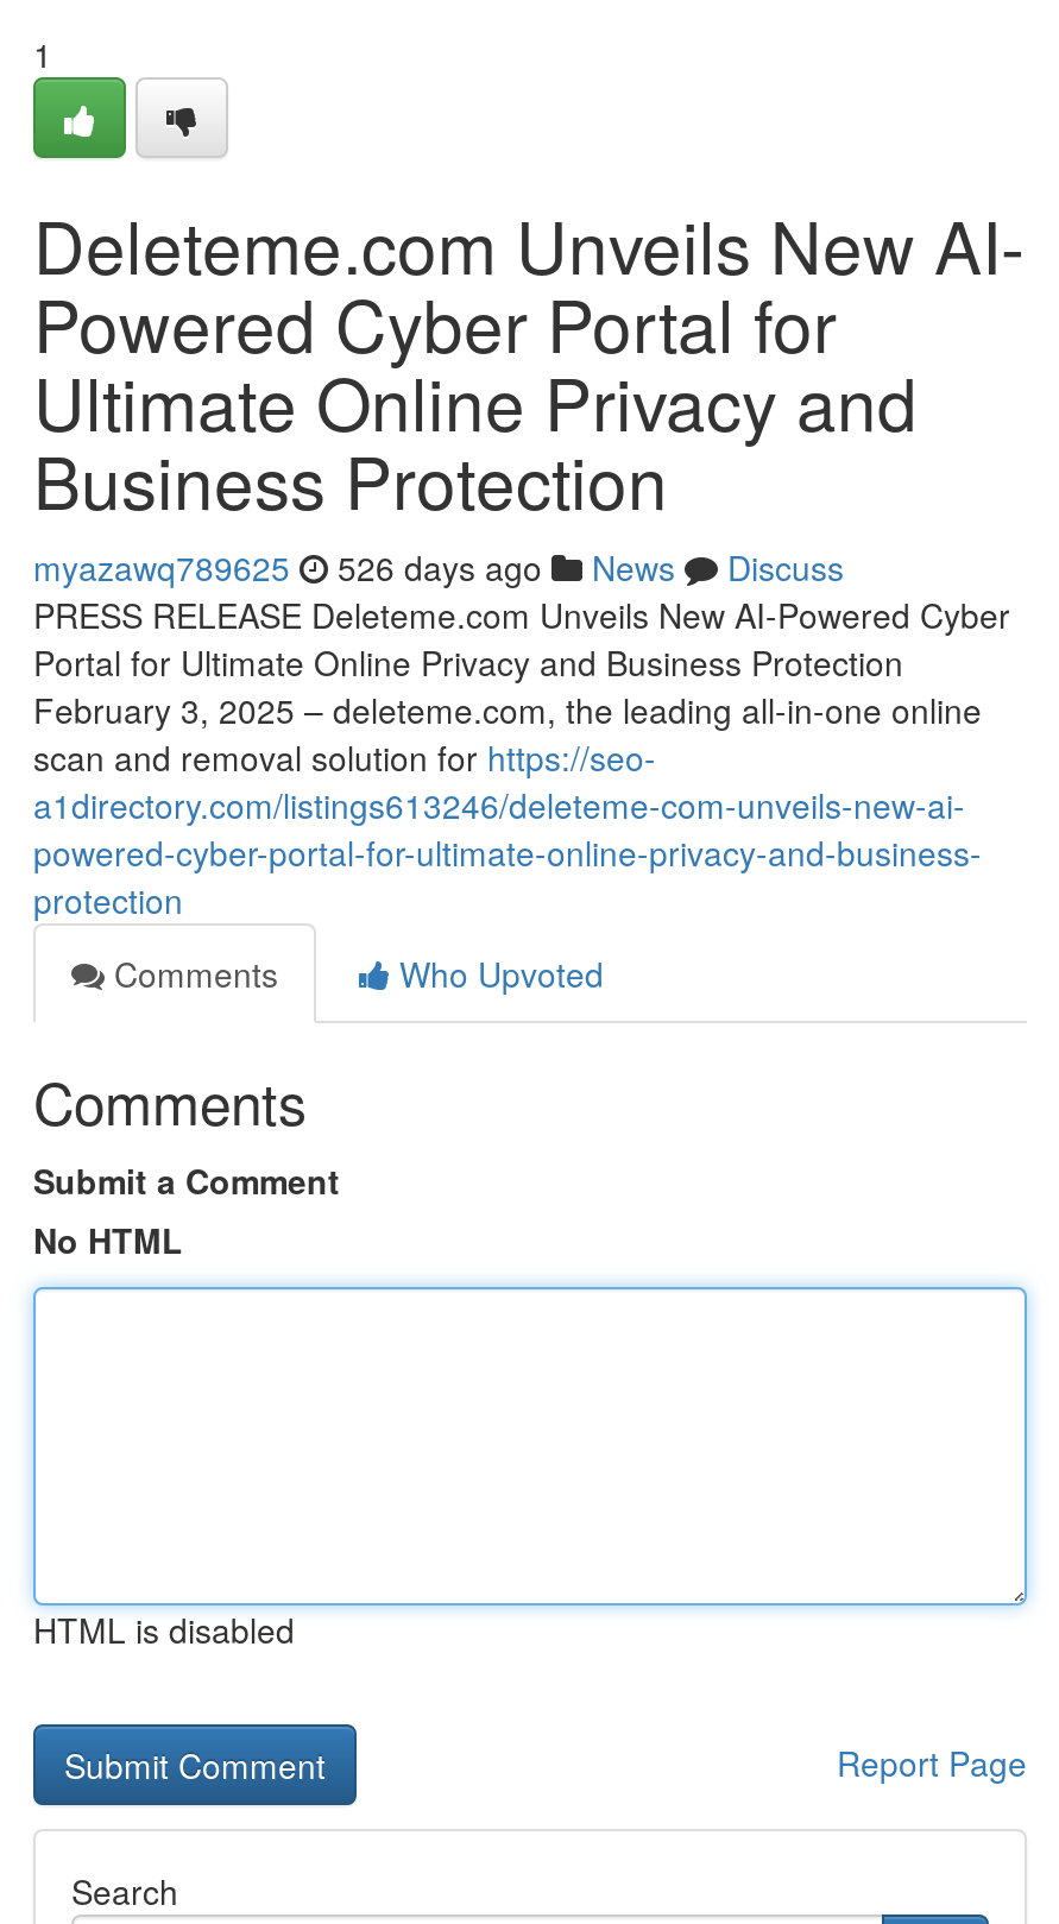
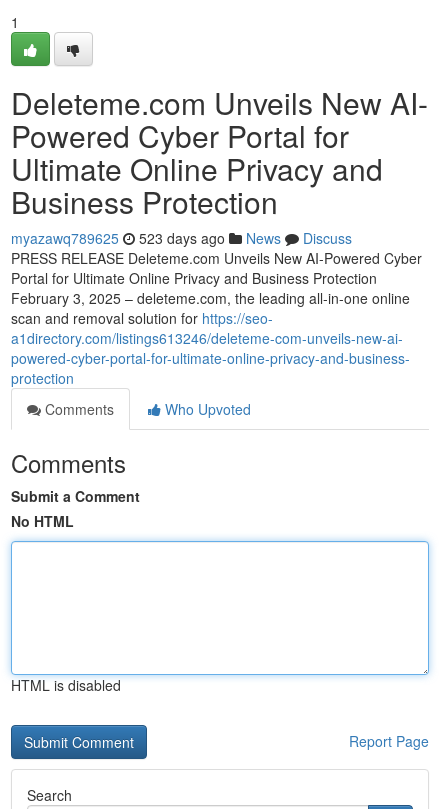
- myazawq789625 526 days ago News Discuss
+ myazawq789625 523 days ago News Discuss
